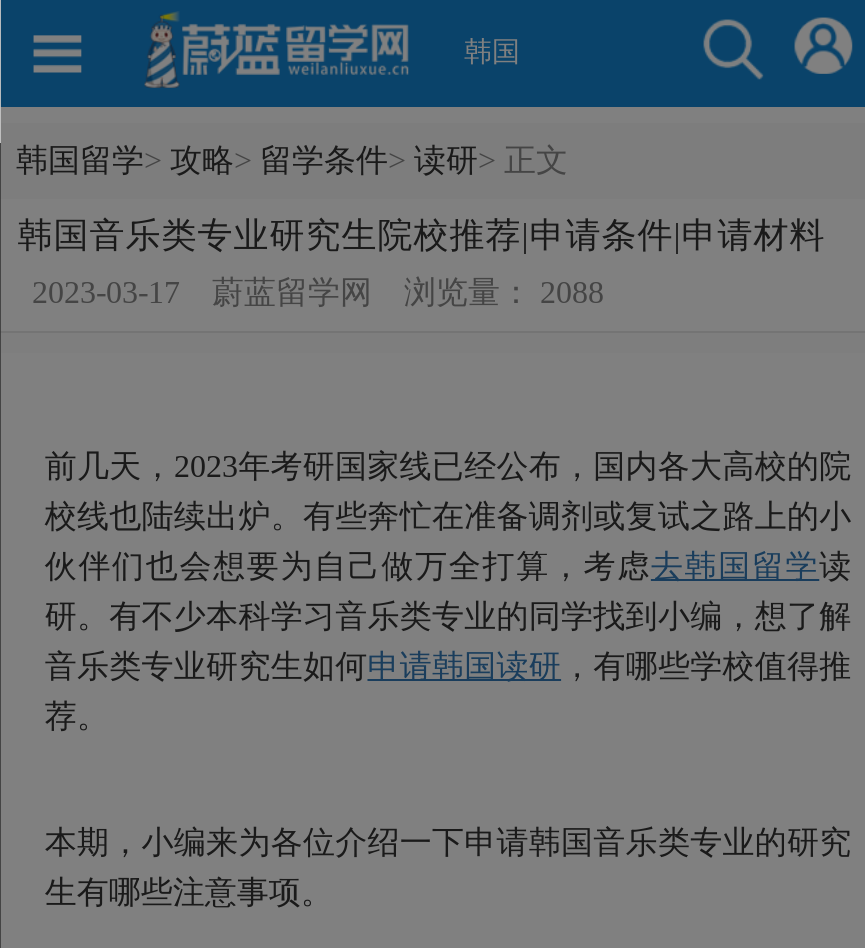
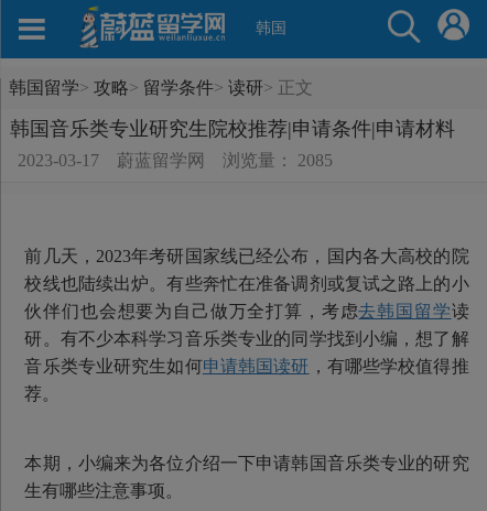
- 浏览量： 2088
+ 浏览量： 2085
